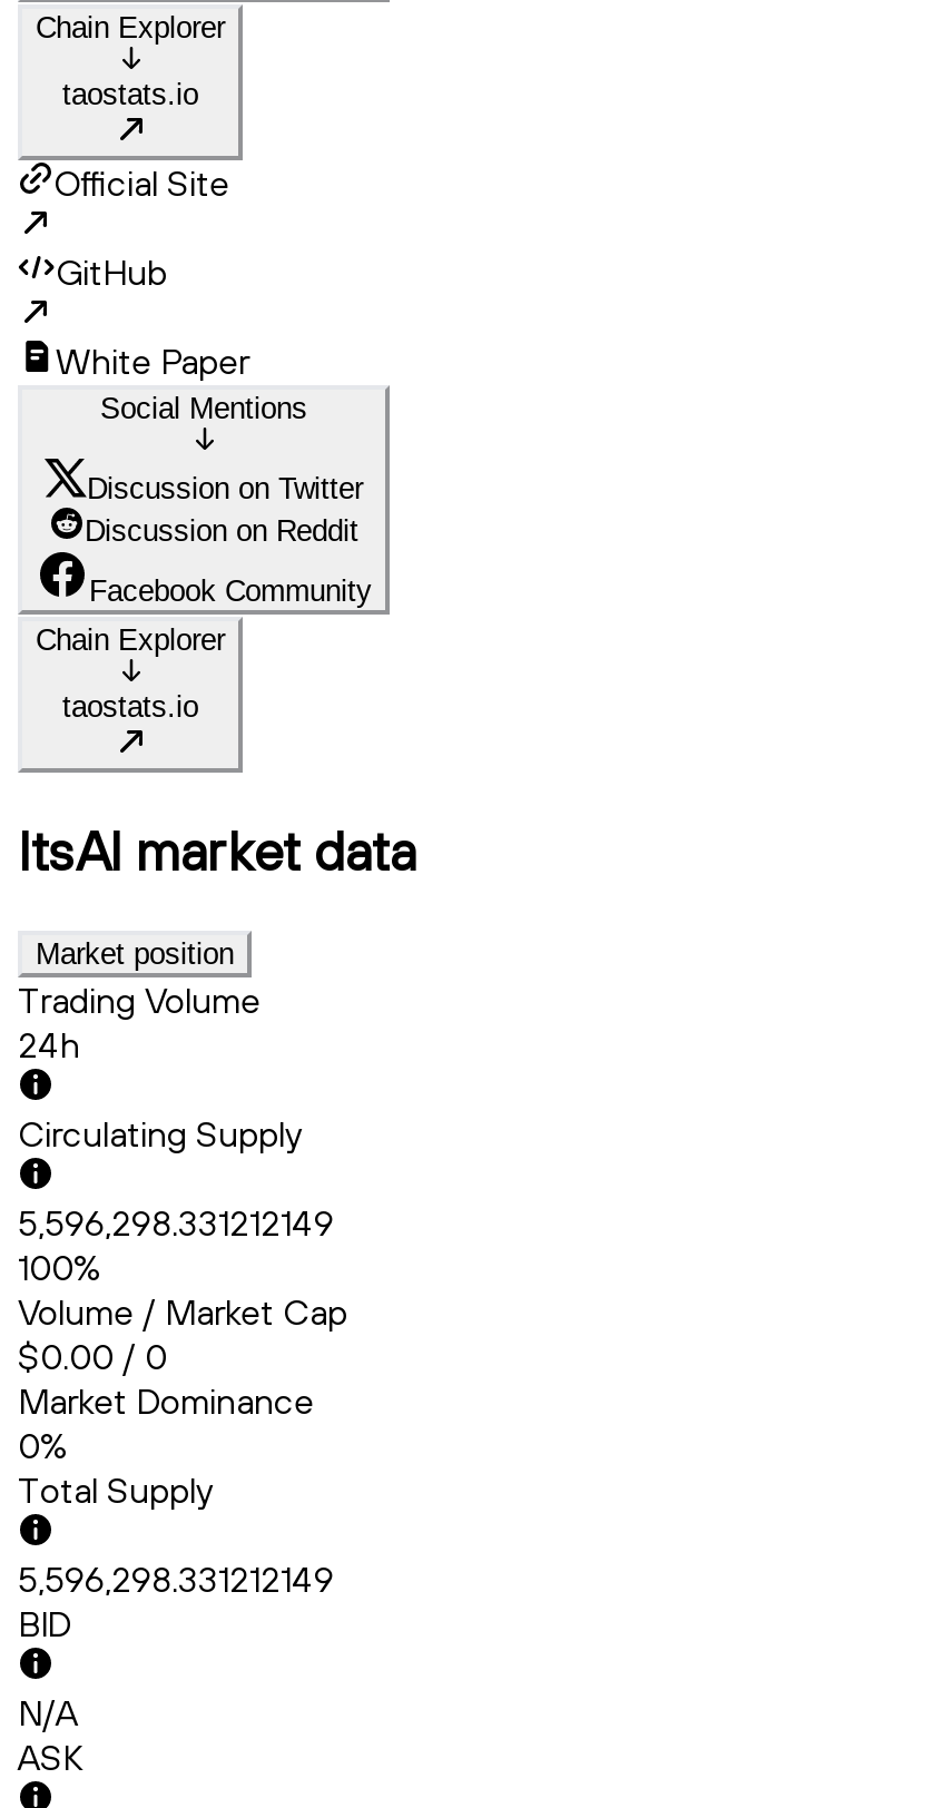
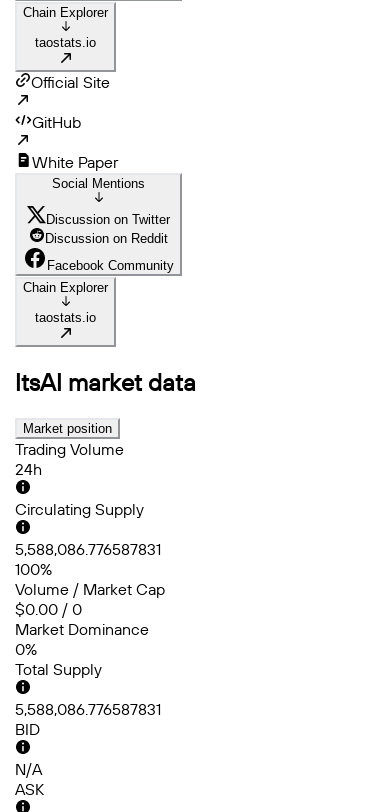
- 5,596,298.331212149
+ 5,588,086.776587831

- 5,596,298.331212149
+ 5,588,086.776587831
